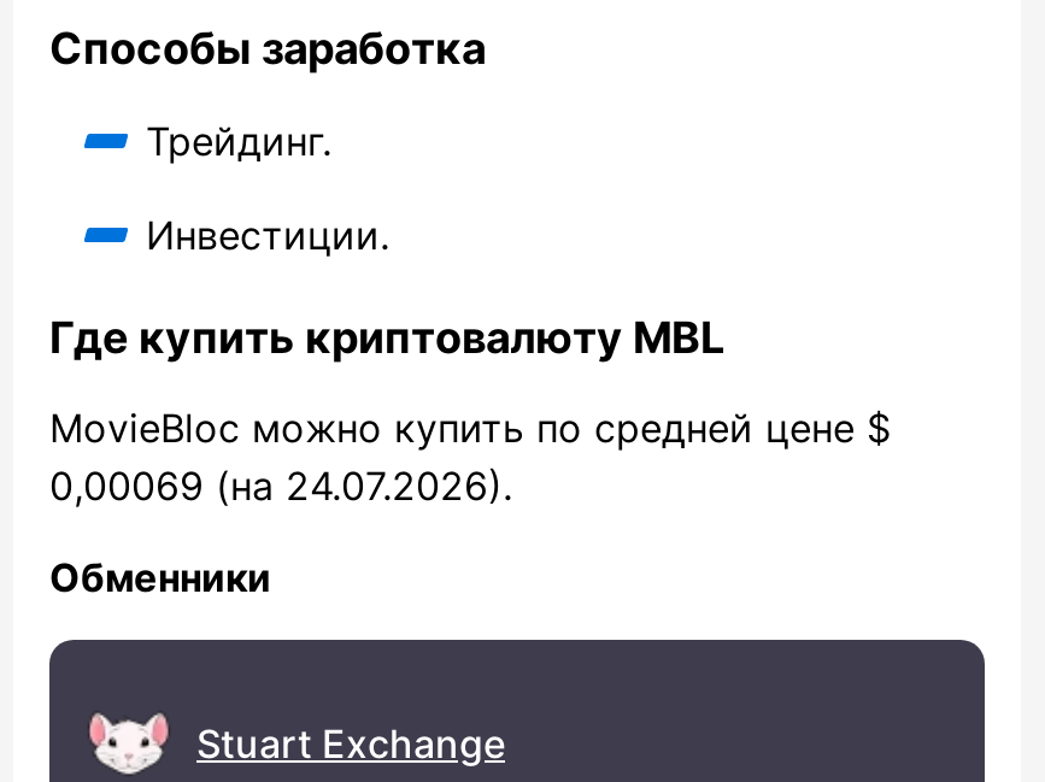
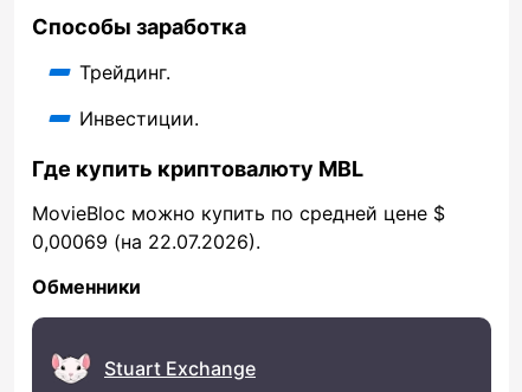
- 0,00069 (на 24.07.2026).
+ 0,00069 (на 22.07.2026).
